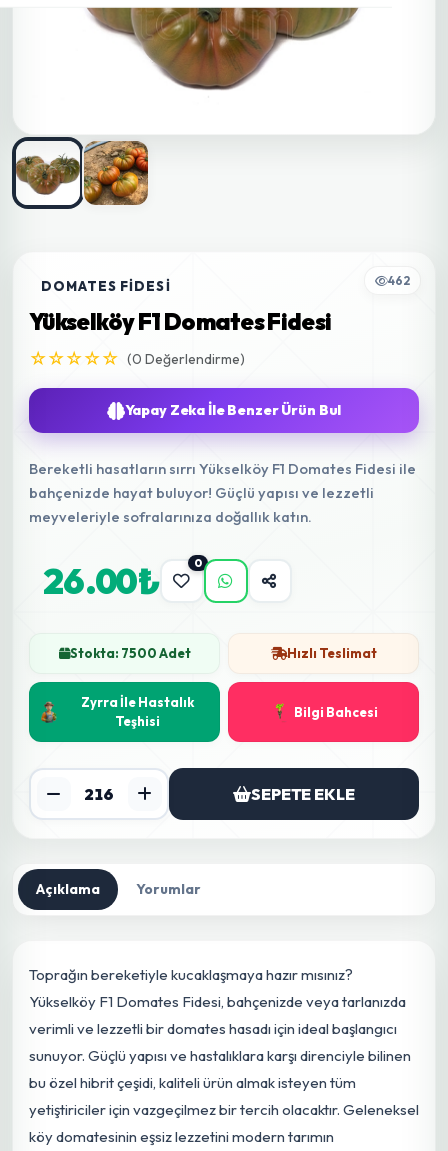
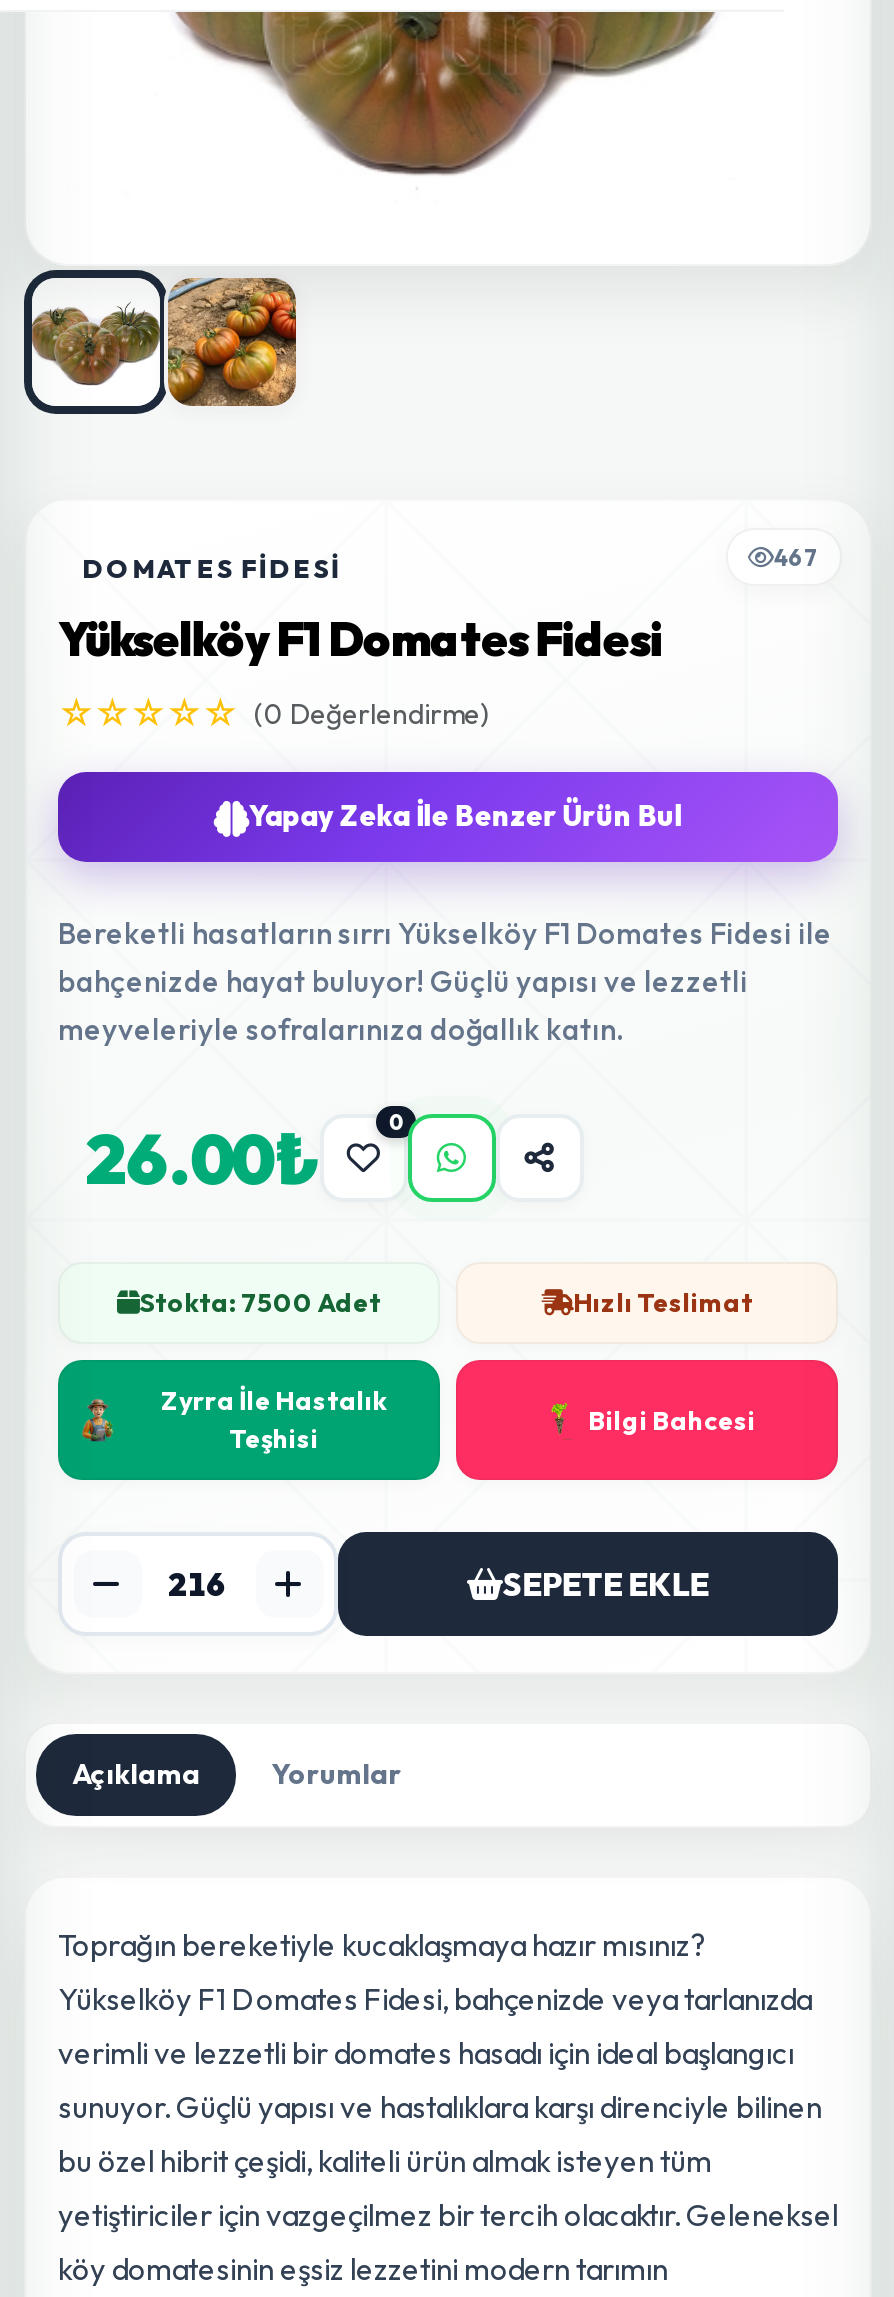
- 462
+ 467
